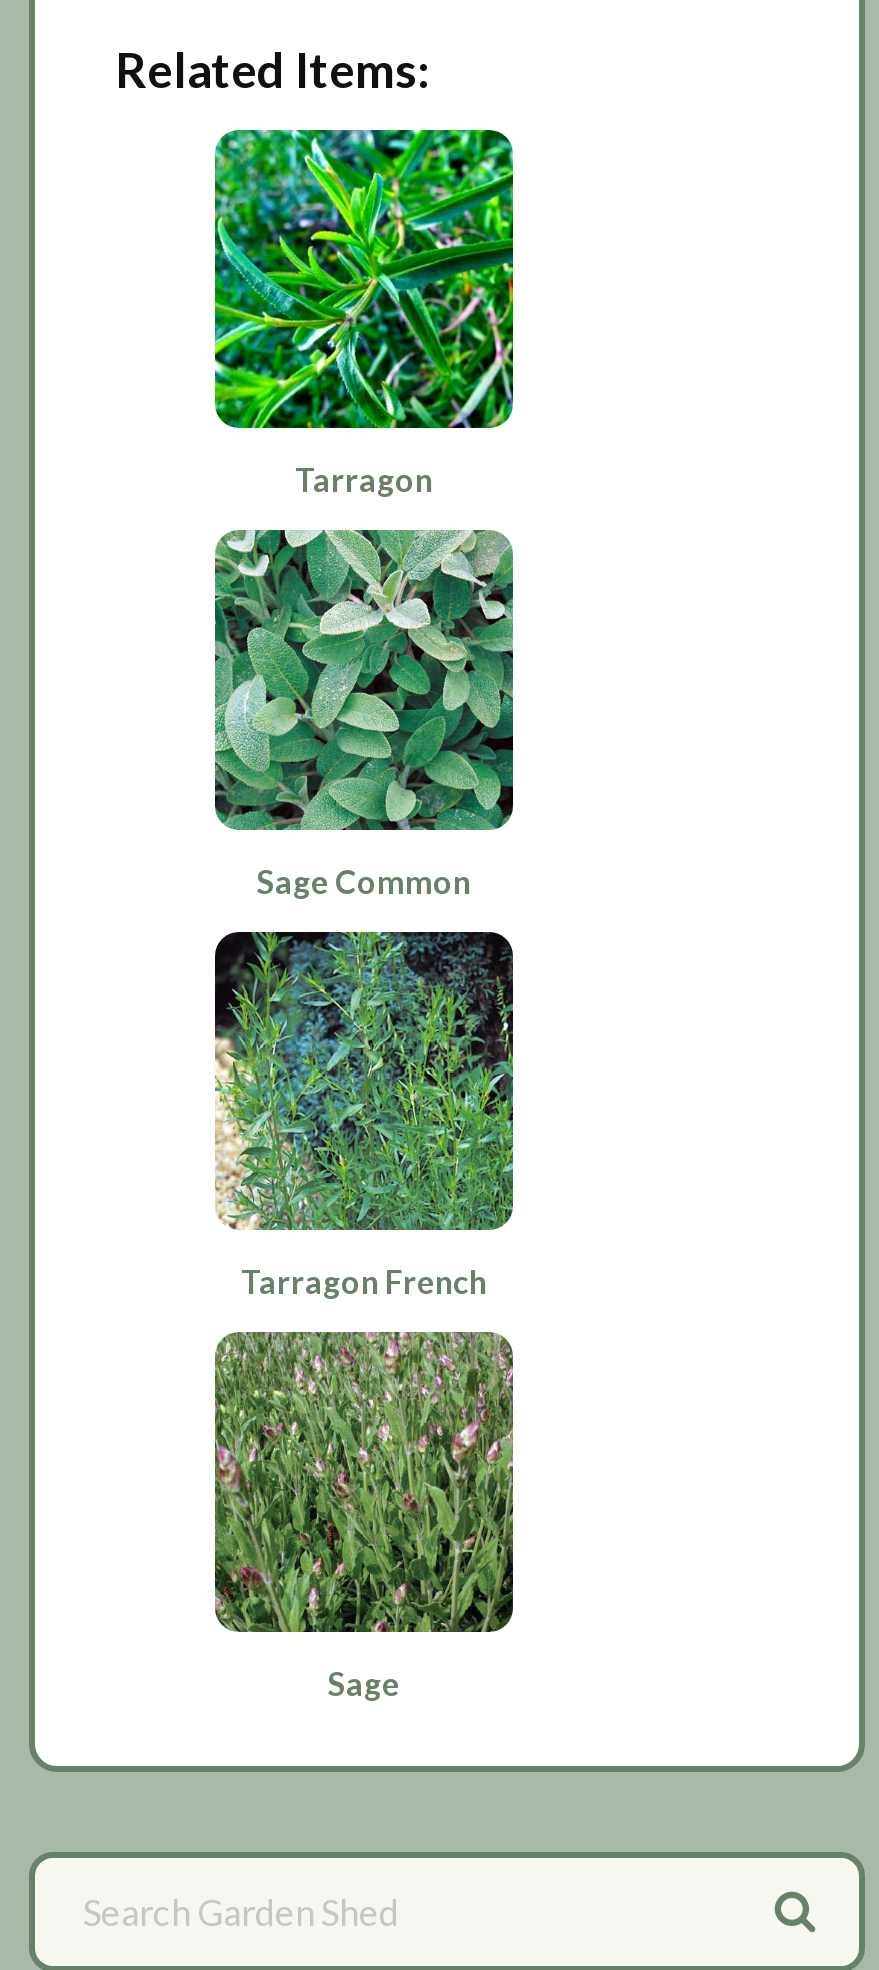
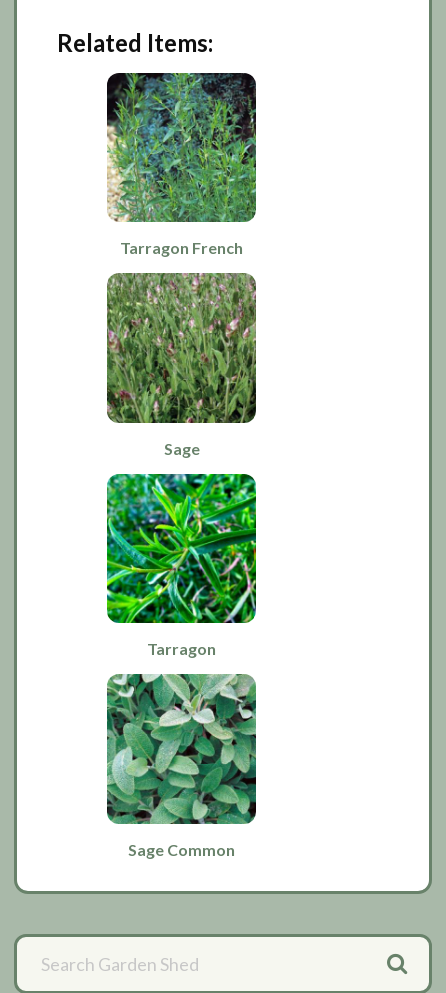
moved down: [image] | Tarragon

moved down: [image] | Sage Common

moved up: [image] | Tarragon French | Sage
